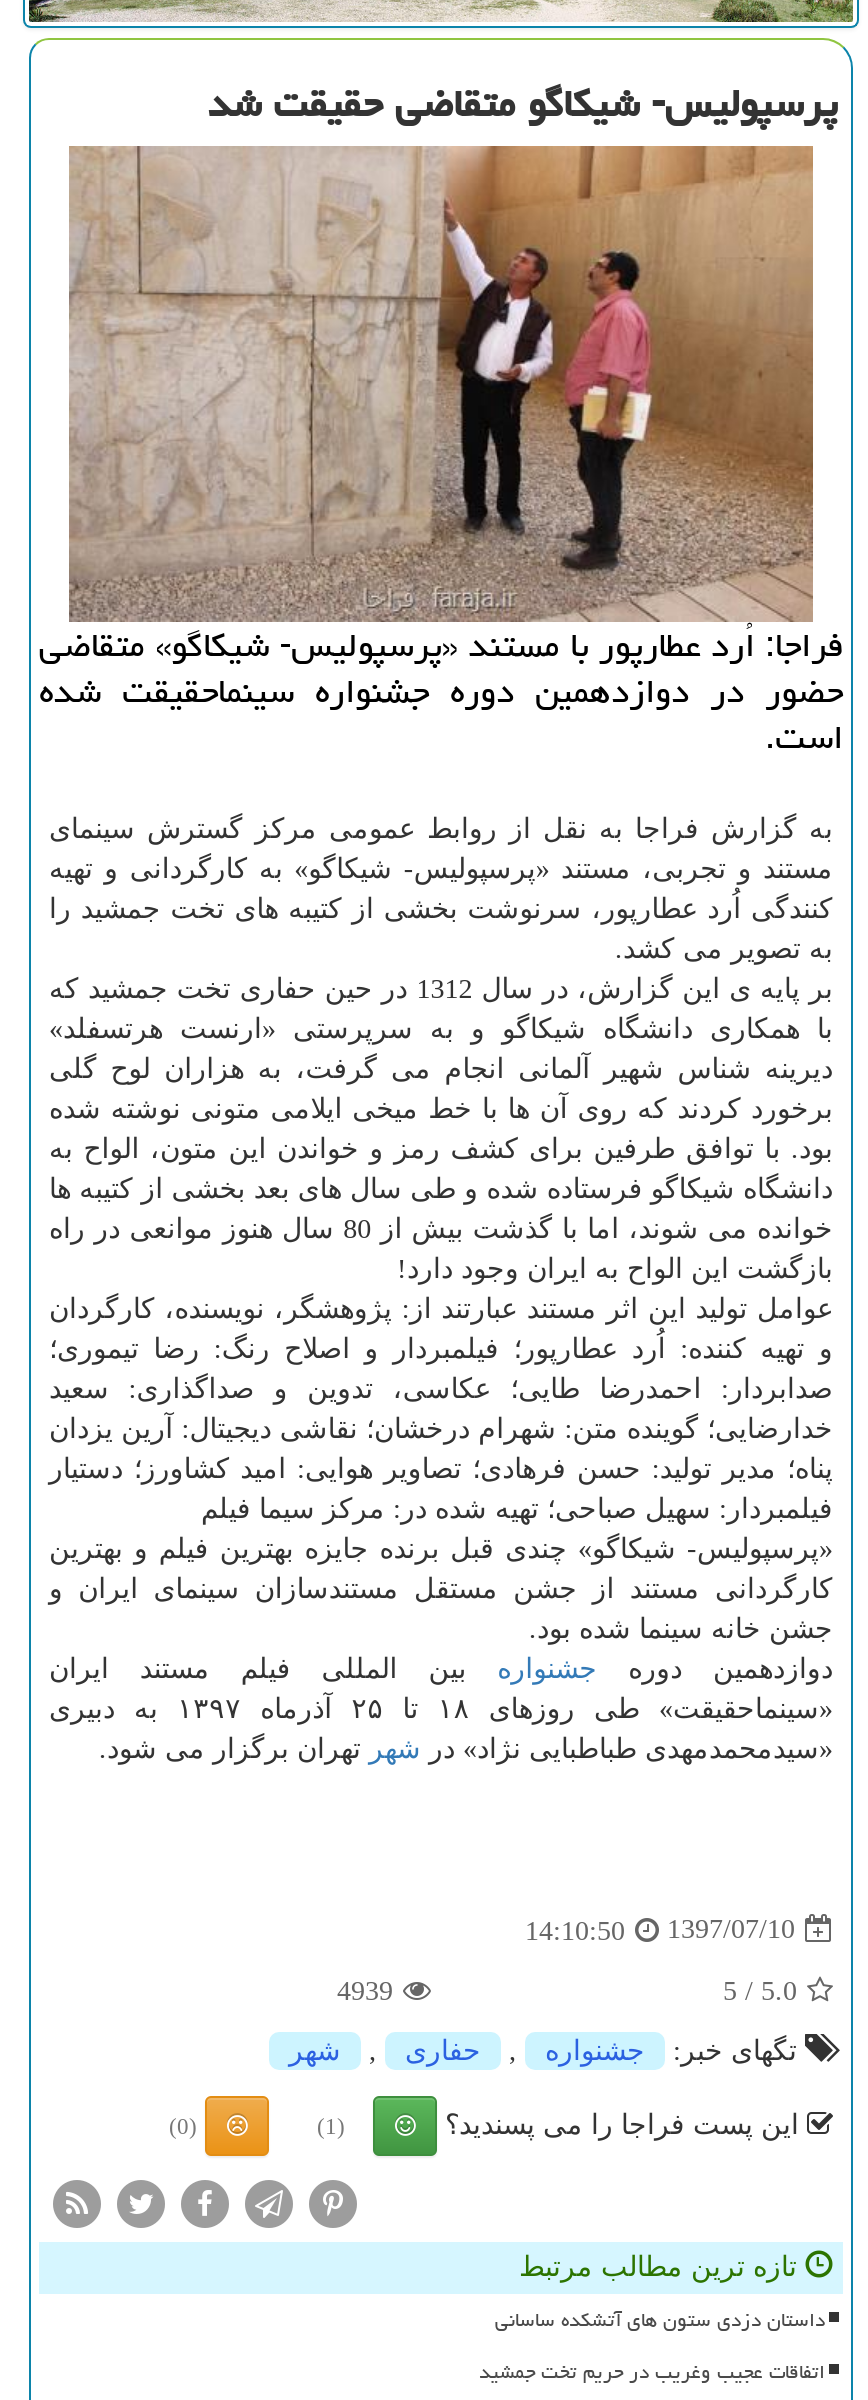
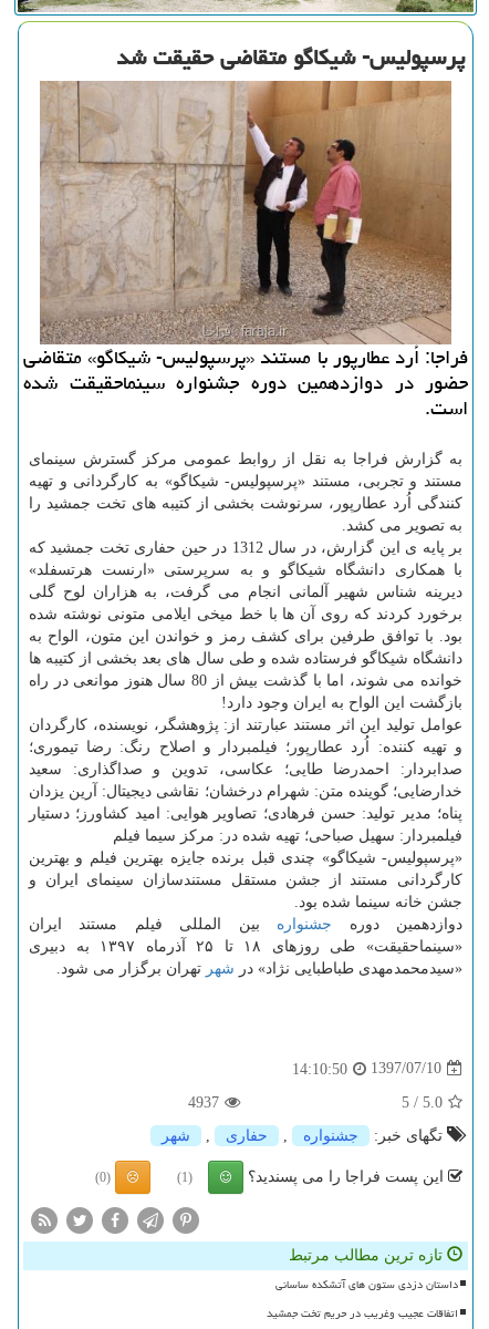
- 4939
+ 4937
